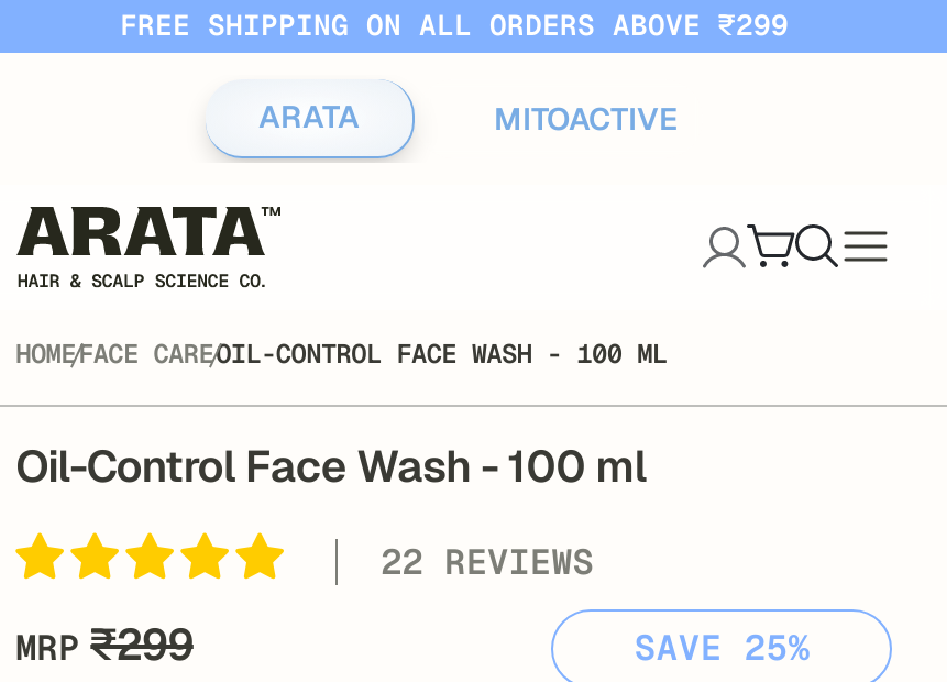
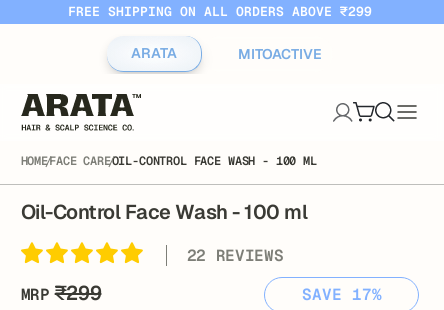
- SAVE 25%
+ SAVE 17%
